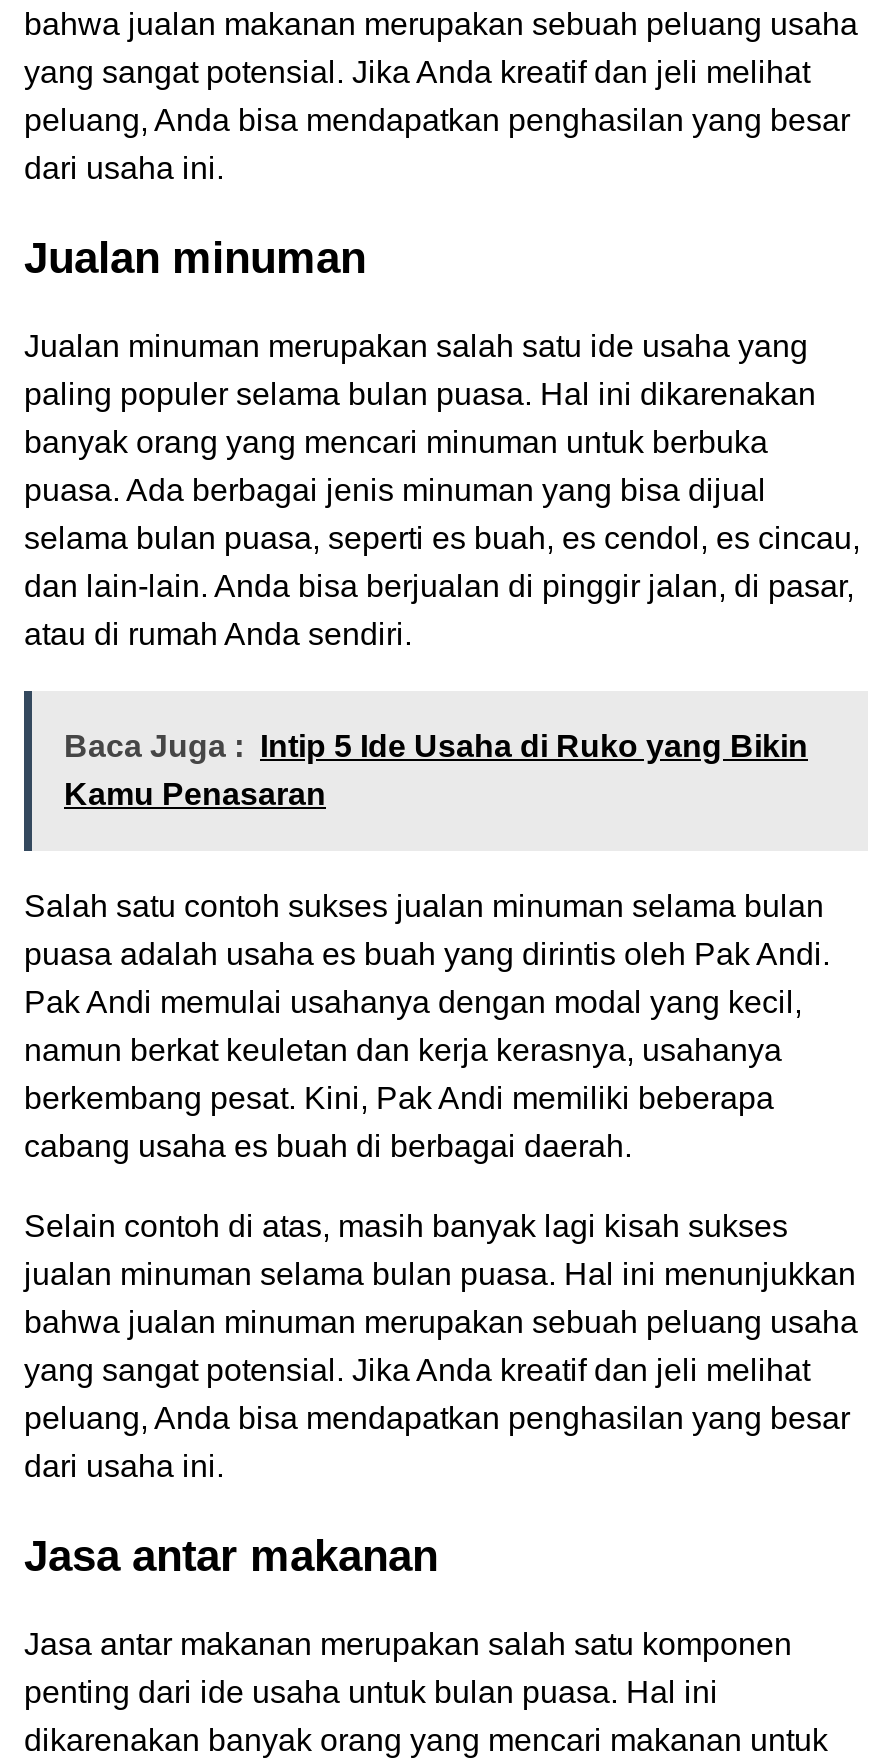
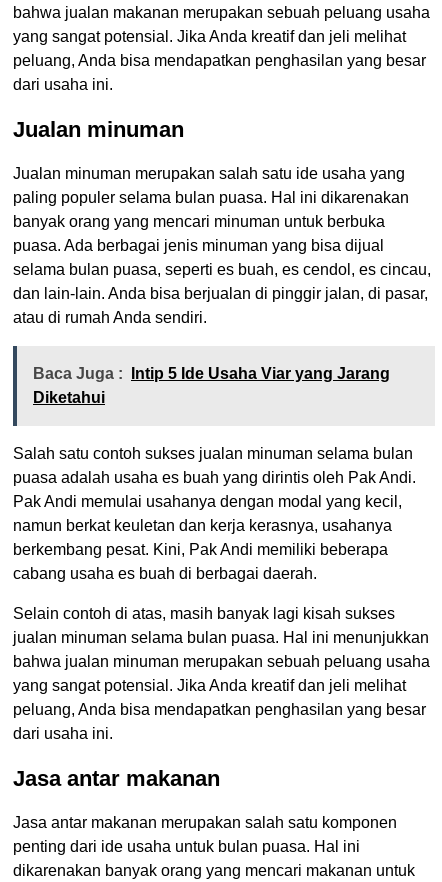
- Baca Juga : Intip 5 Ide Usaha di Ruko yang Bikin
- Kamu Penasaran
+ Baca Juga : Intip 5 Ide Usaha Viar yang Jarang
+ Diketahui
